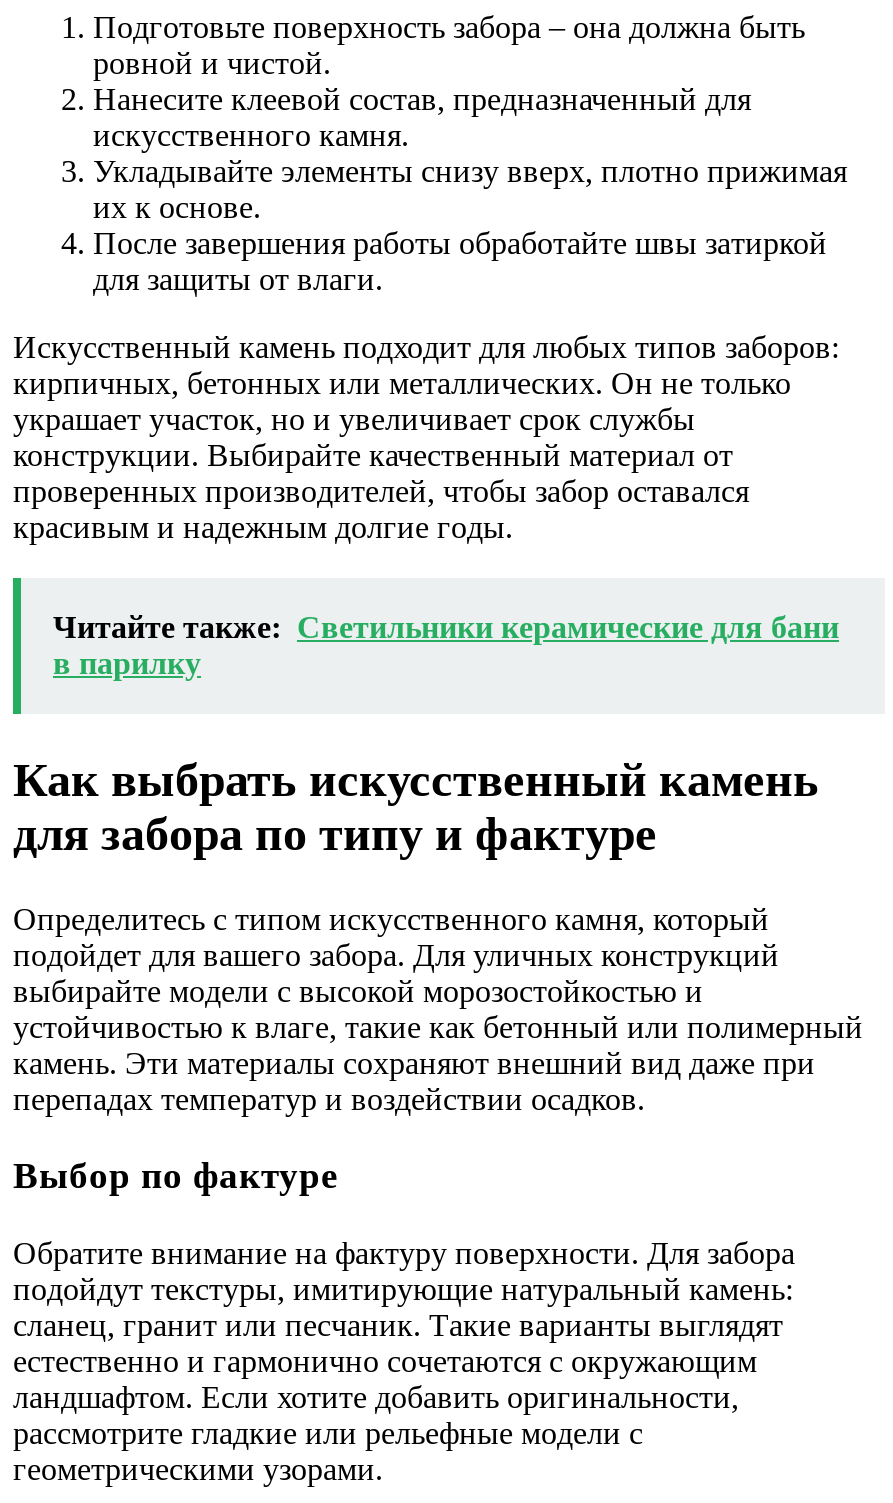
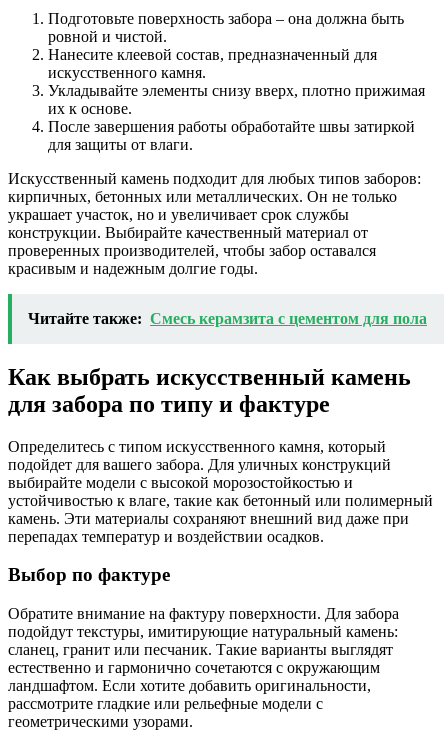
- Читайте также: Светильники керамические для бани
- в парилку
+ Читайте также: Смесь керамзита с цементом для пола
